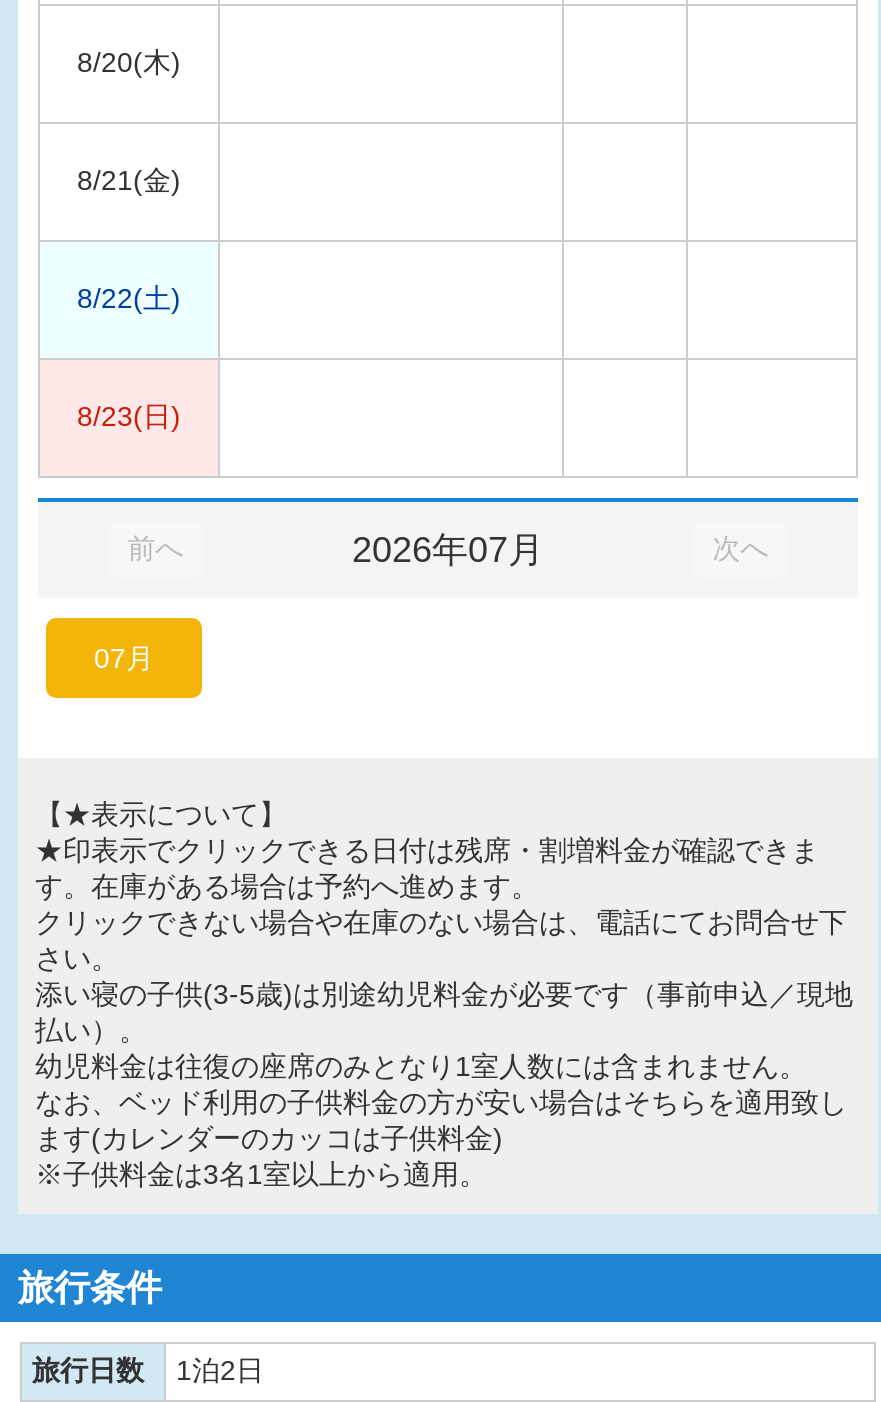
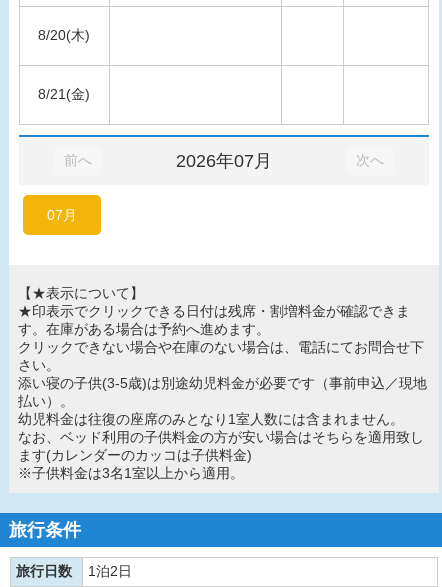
- 8/22(土)

- 8/23(日)
